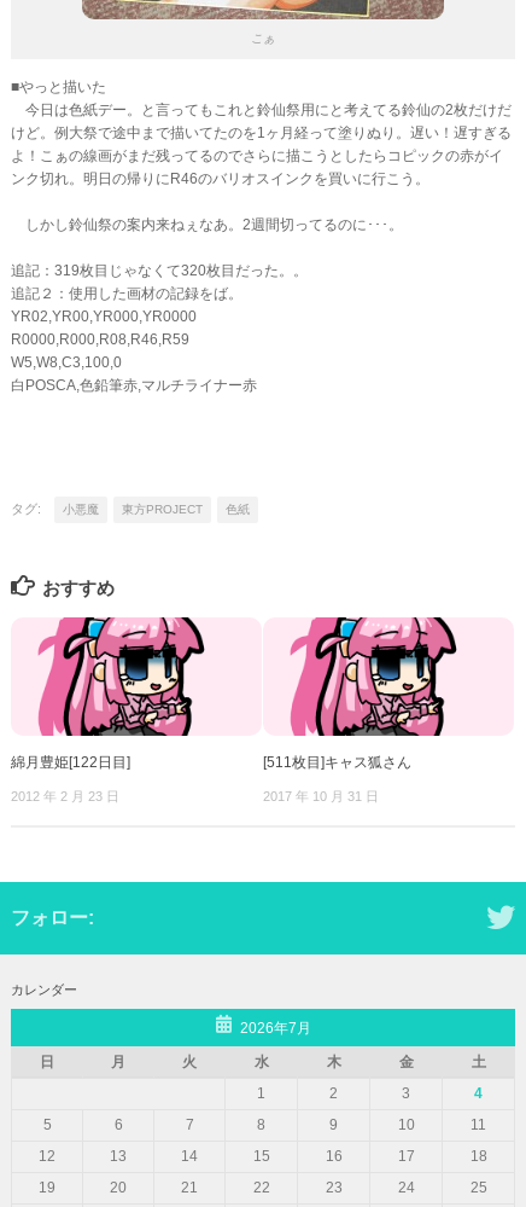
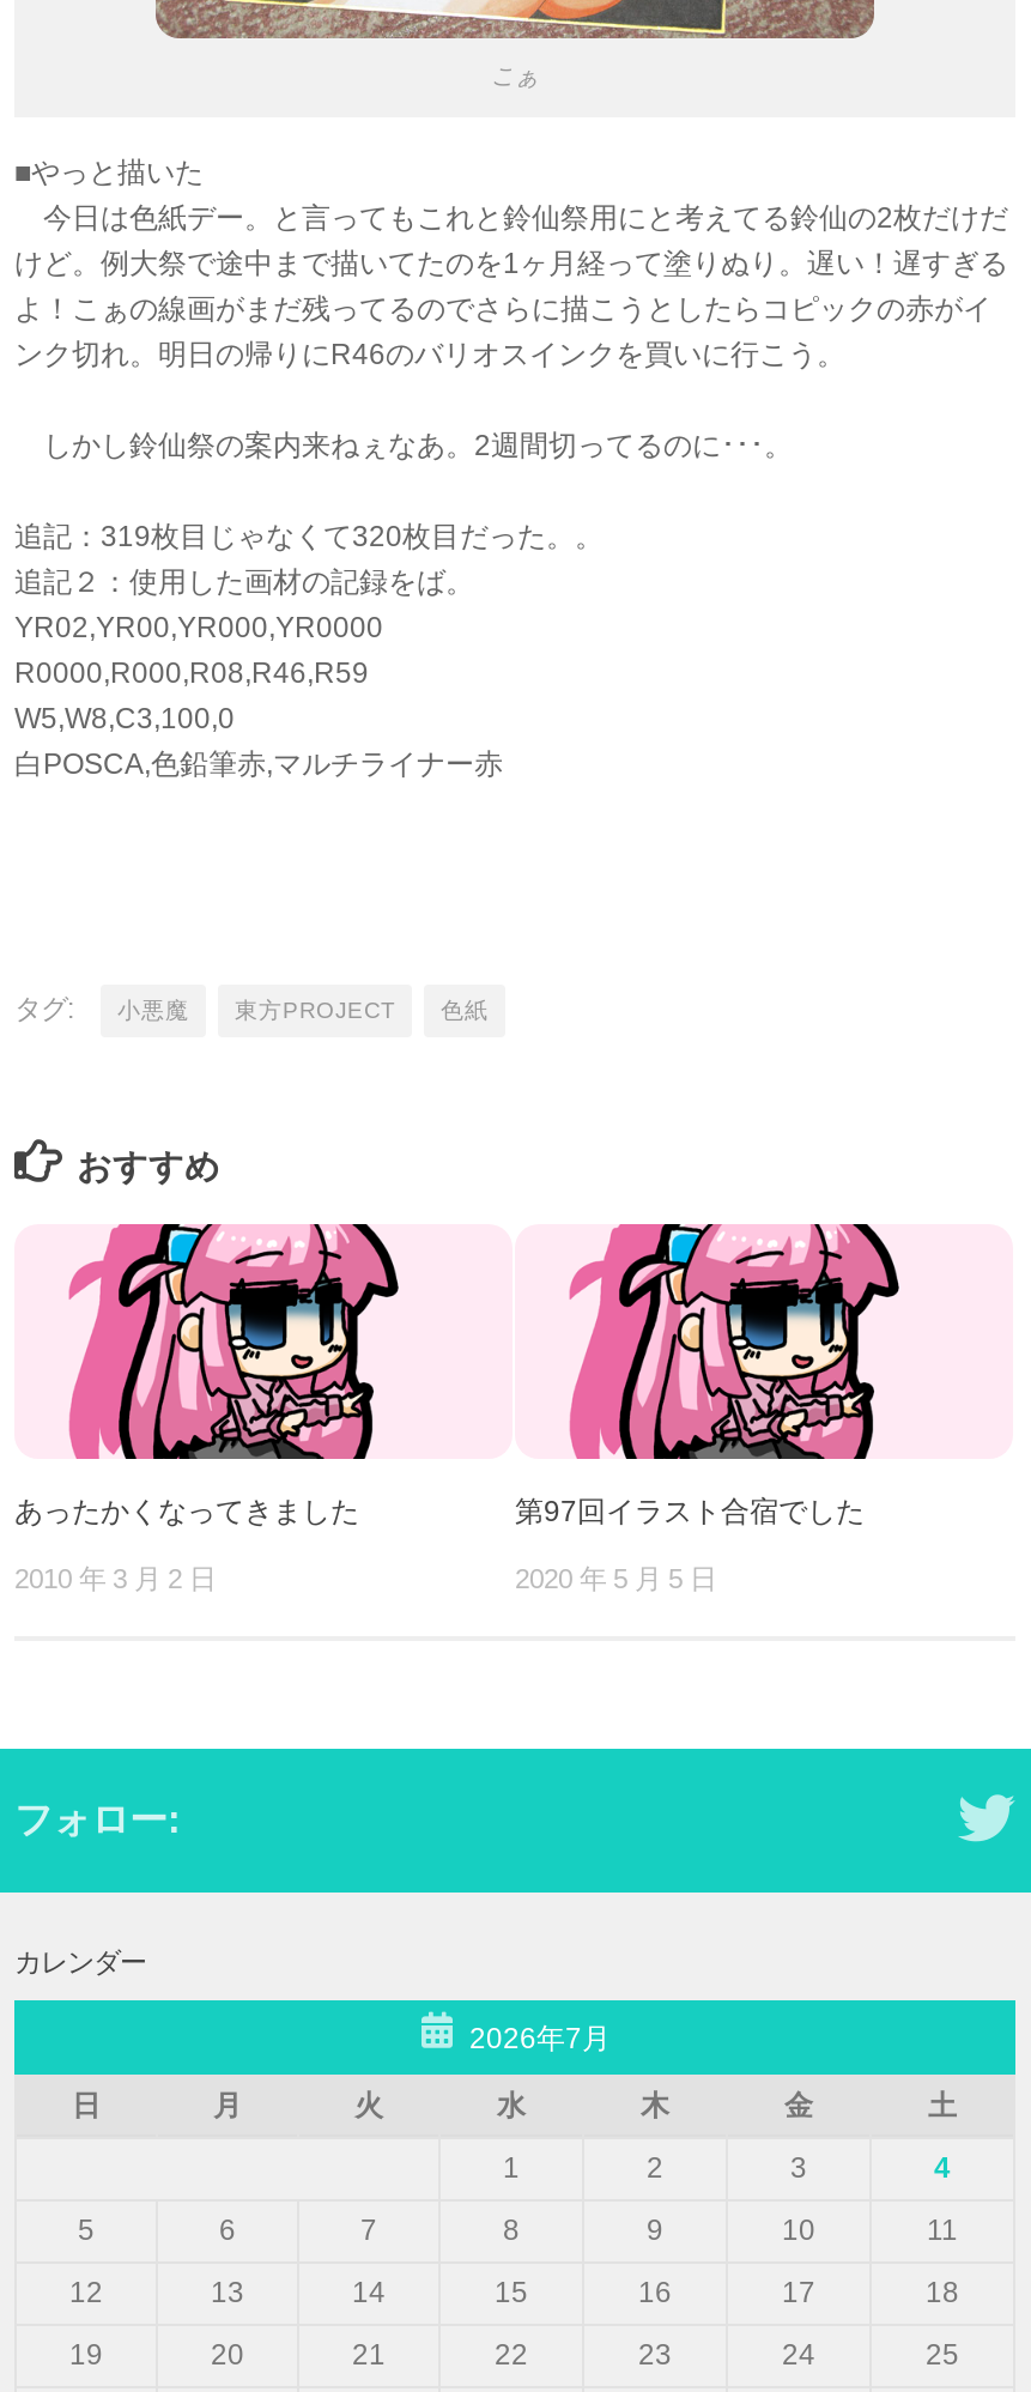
- 綿月豊姫[122日目]
+ あったかくなってきました

- [511枚目]キャス狐さん
+ 第97回イラスト合宿でした

- 2012 年 2 月 23 日
+ 2010 年 3 月 2 日

- 2017 年 10 月 31 日
+ 2020 年 5 月 5 日
